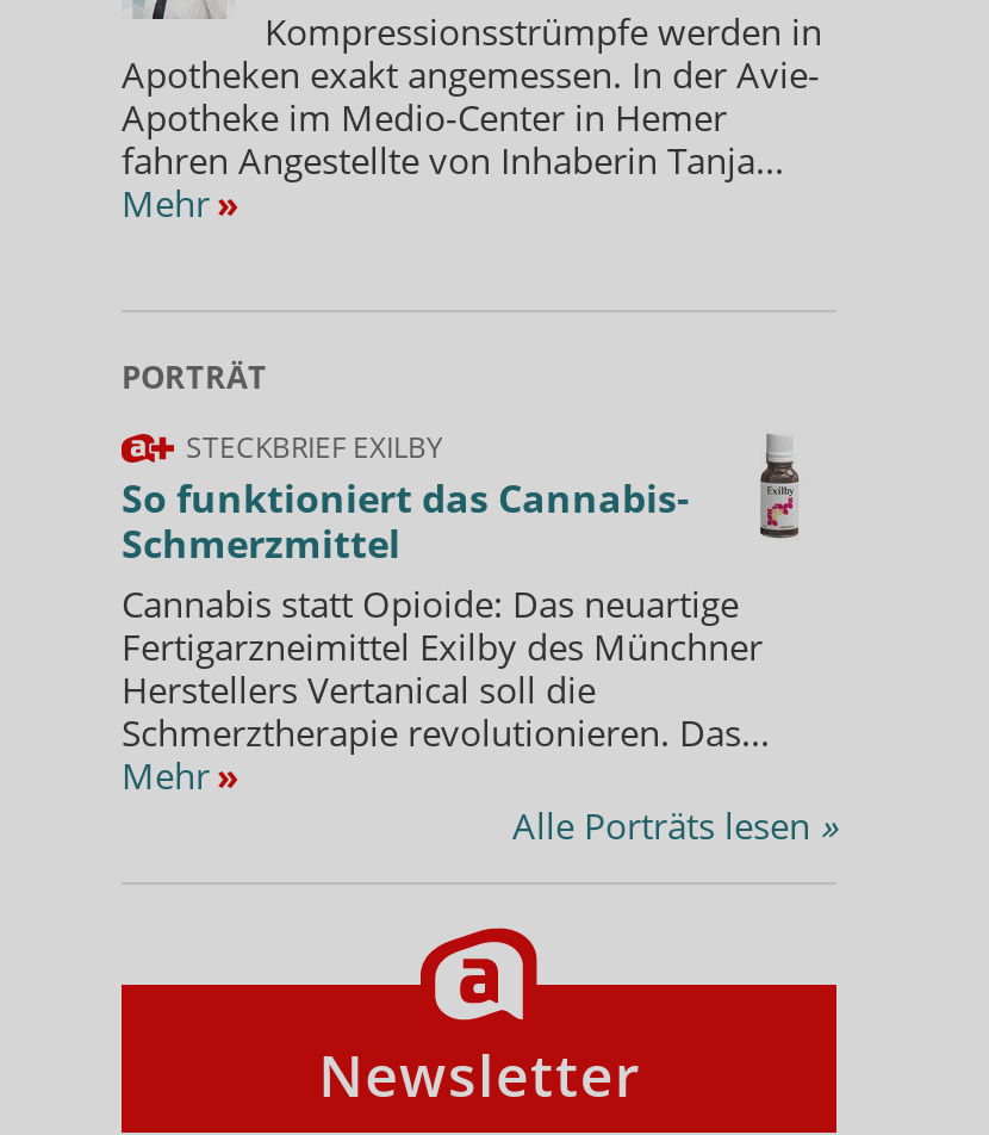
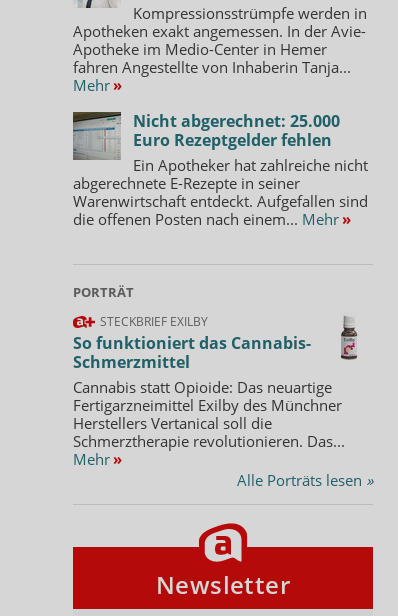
+ [image]
+ Nicht abgerechnet: 25.000
+ Euro Rezeptgelder fehlen
+ Ein Apotheker hat zahlreiche nicht
+ abgerechnete E-Rezepte in seiner
+ Warenwirtschaft entdeckt. Aufgefallen sind
+ die offenen Posten nach einem... Mehr »
